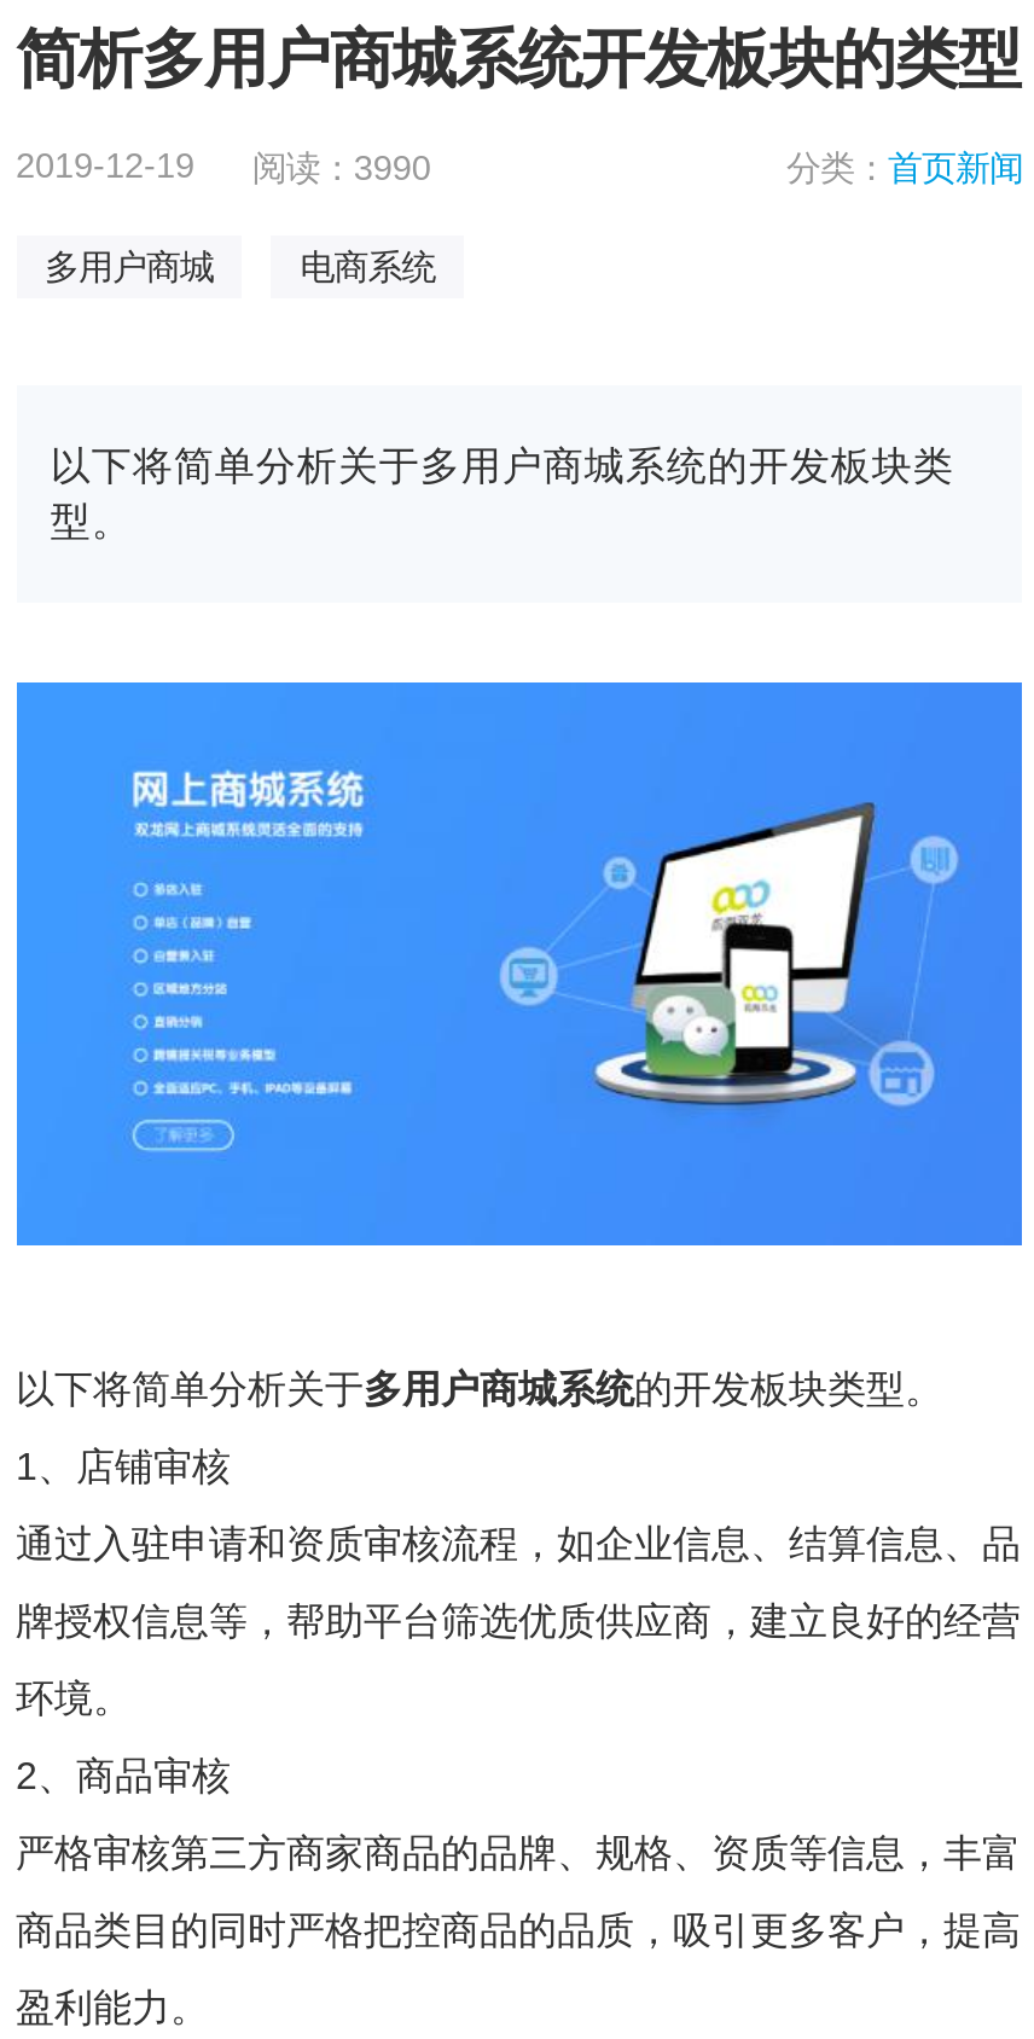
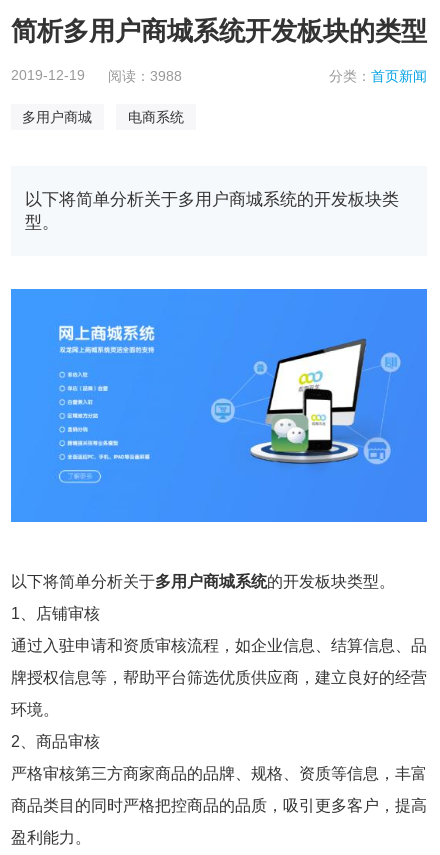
- 2019-12-19 阅读：3990
+ 2019-12-19 阅读：3988
